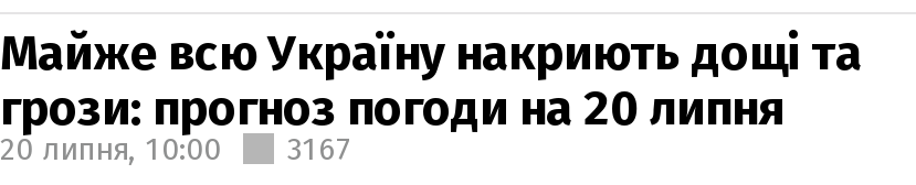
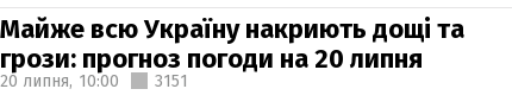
- 20 липня, 10:00 3167
+ 20 липня, 10:00 3151
